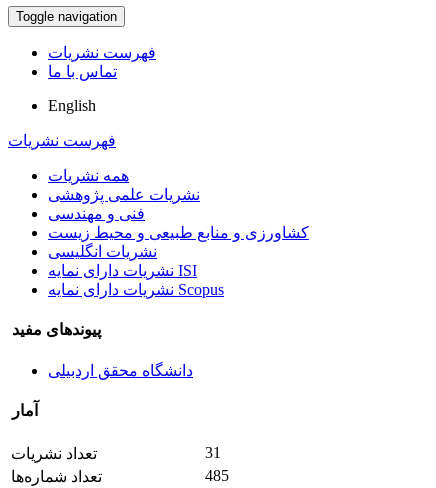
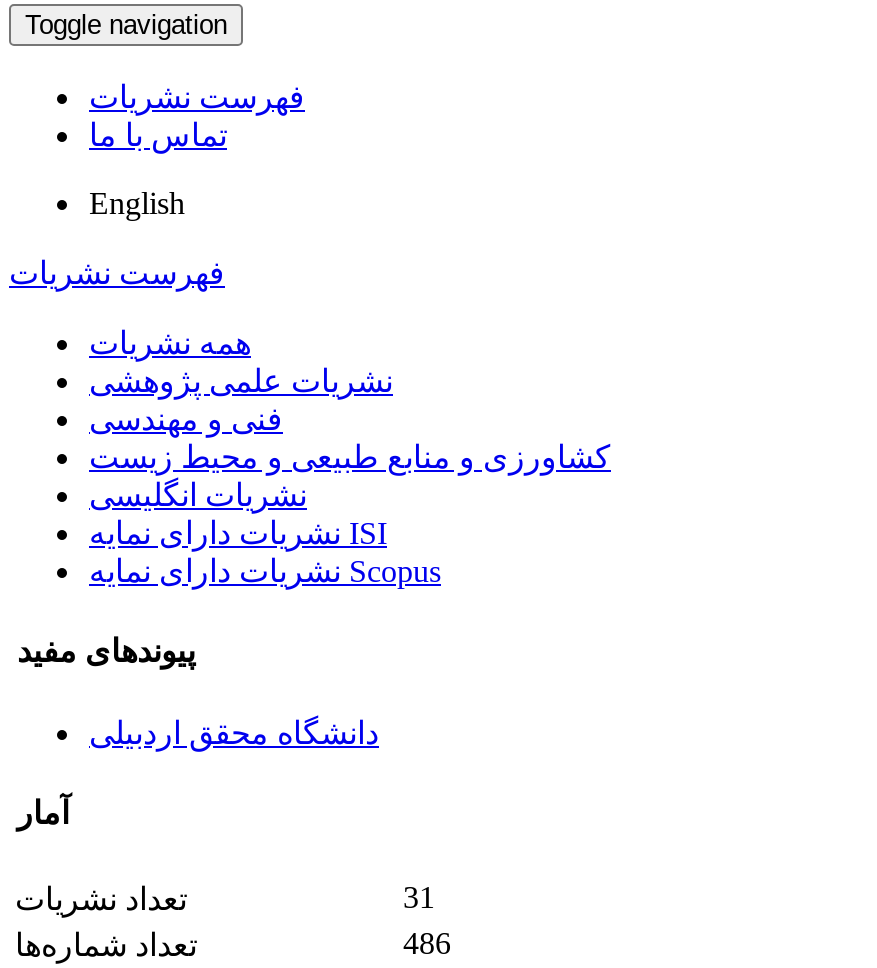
- 485
+ 486
